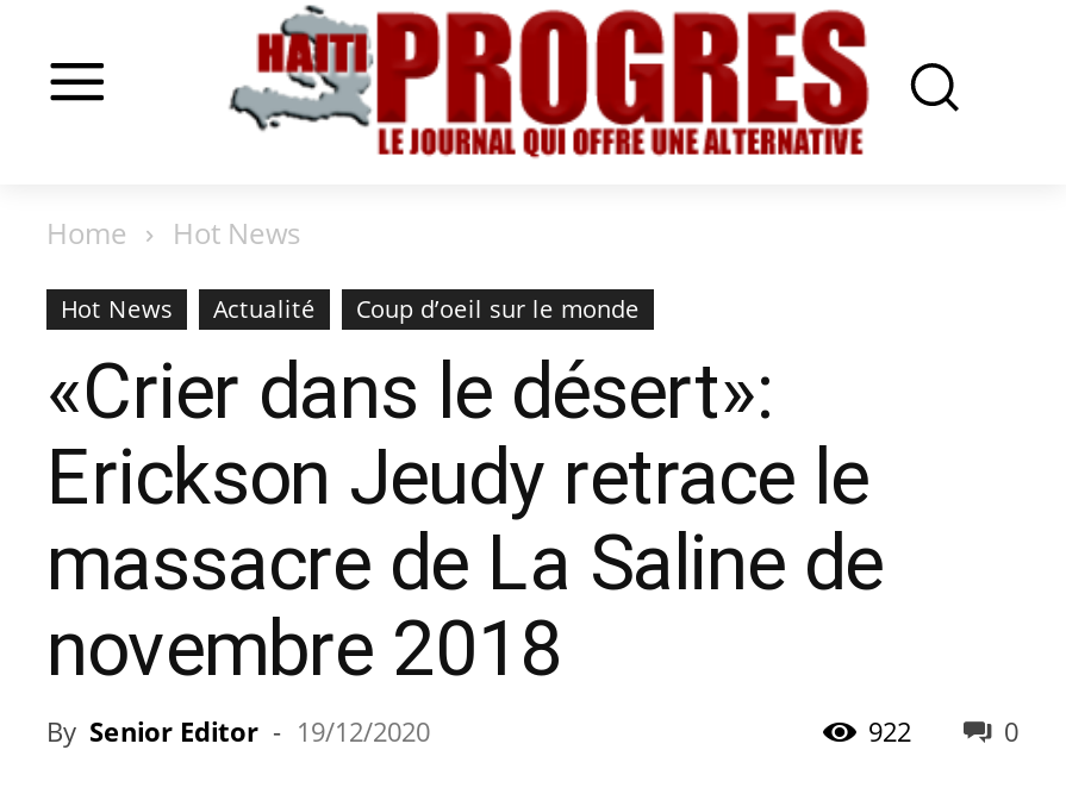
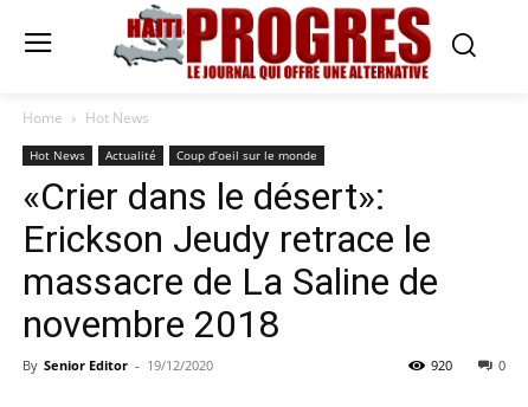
- 922
+ 920
